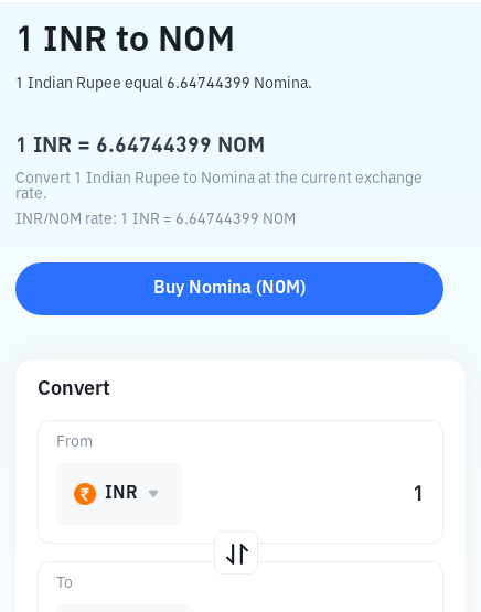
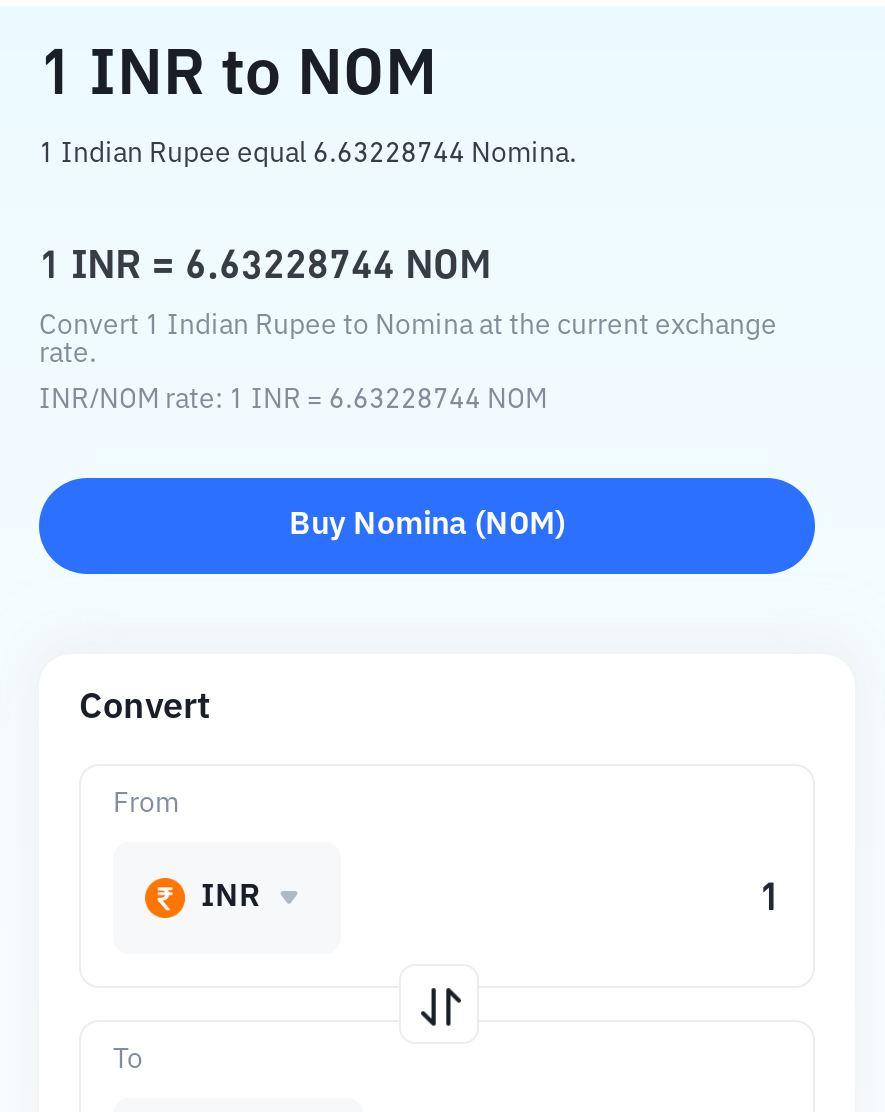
- 1 Indian Rupee equal 6.64744399 Nomina.
+ 1 Indian Rupee equal 6.63228744 Nomina.

- 1 INR = 6.64744399 NOM
+ 1 INR = 6.63228744 NOM

- INR/NOM rate: 1 INR = 6.64744399 NOM
+ INR/NOM rate: 1 INR = 6.63228744 NOM
